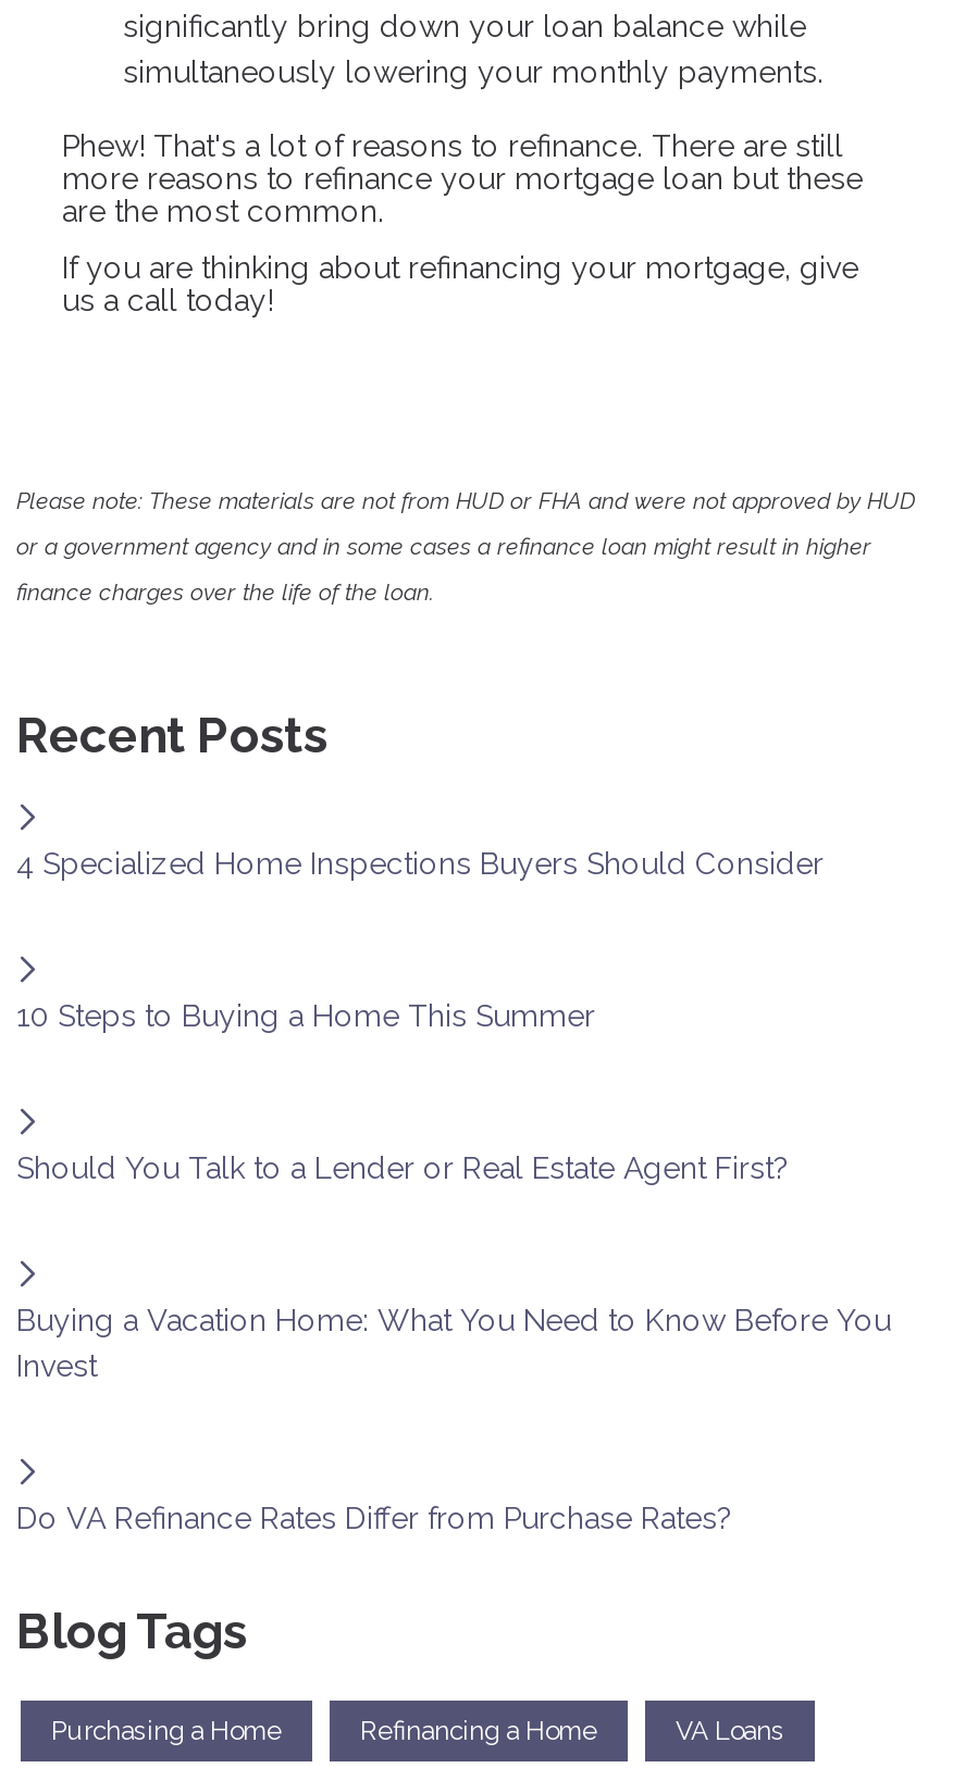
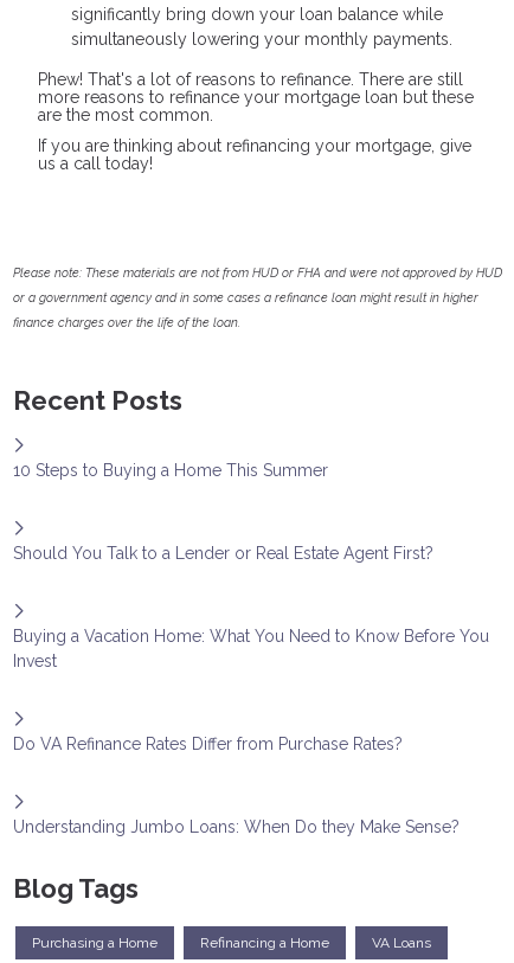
- 4 Specialized Home Inspections Buyers Should Consider

moved up: 10 Steps to Buying a Home This Summer | Should You Talk to a Lender or Real Estate Agent First? | Buying a Vacation Home: What You Need to Know Before You | Invest | Do VA Refinance Rates Differ from Purchase Rates?

+ Understanding Jumbo Loans: When Do they Make Sense?
